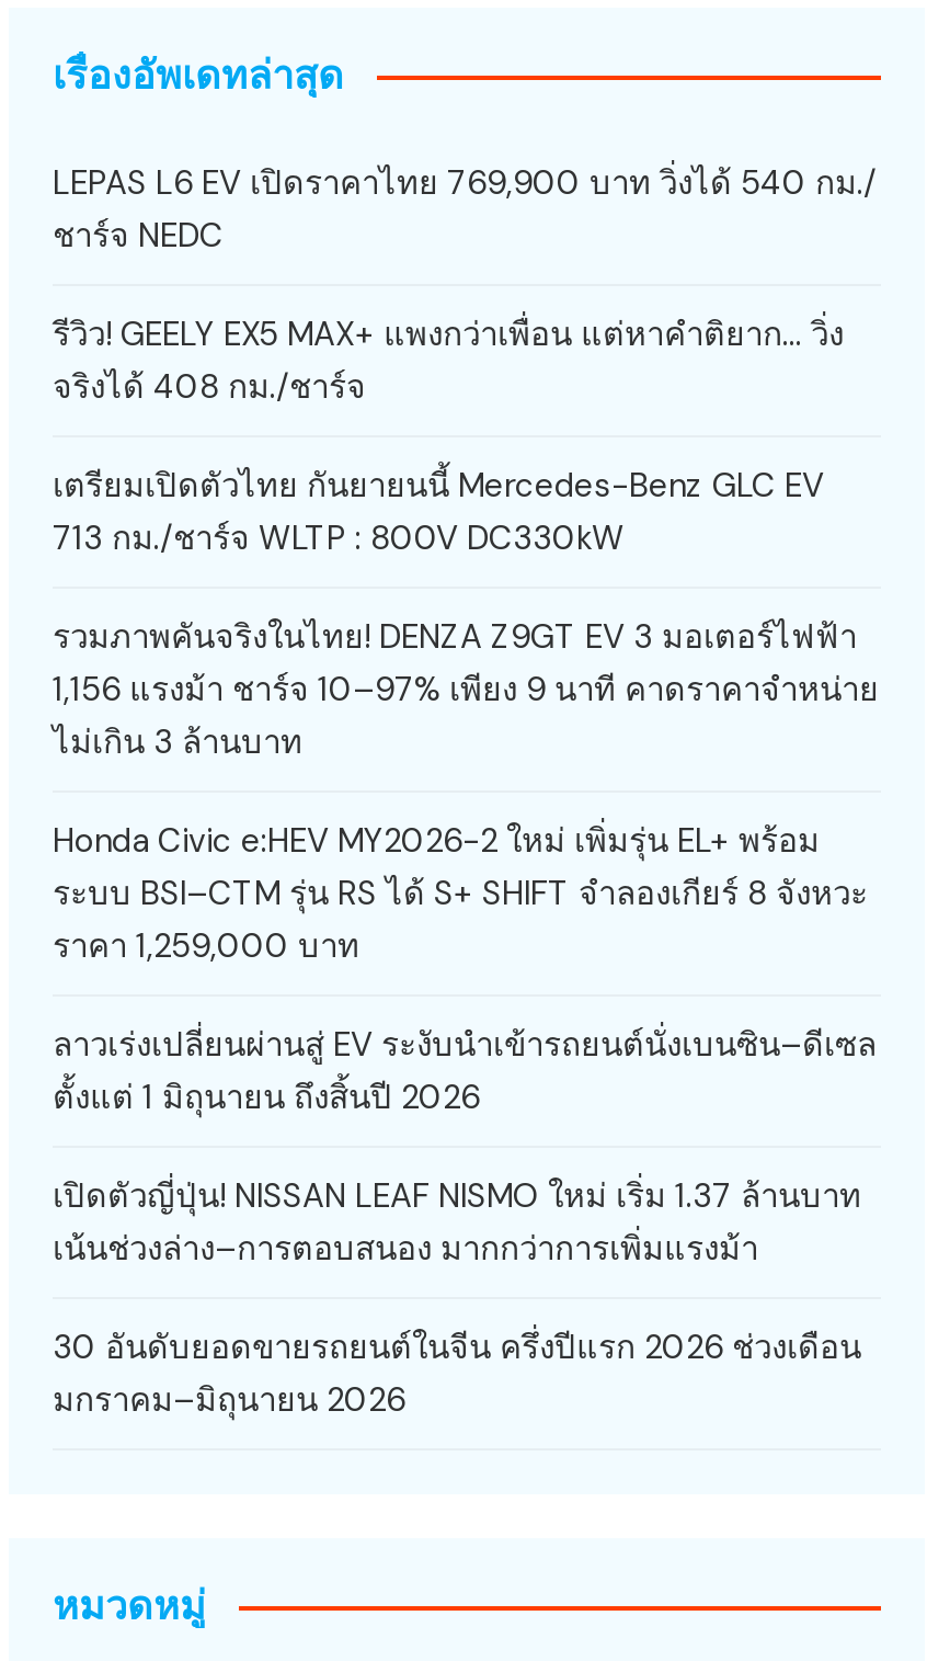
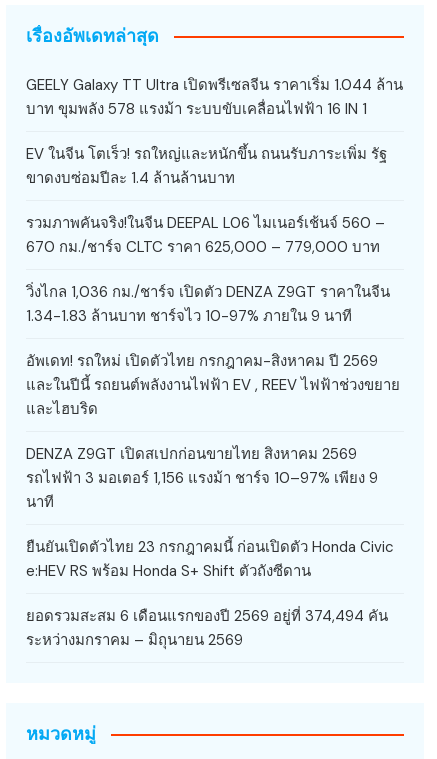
- LEPAS L6 EV เปิดราคาไทย 769,900 บาท วิ่งได้ 540 กม./
- ชาร์จ NEDC
+ GEELY Galaxy TT Ultra เปิดพรีเซลจีน ราคาเริ่ม 1.044 ล้าน
+ บาท ขุมพลัง 578 แรงม้า ระบบขับเคลื่อนไฟฟ้า 16 IN 1

- รีวิว! GEELY EX5 MAX+ แพงกว่าเพื่อน แต่หาคำติยาก… วิ่ง
- จริงได้ 408 กม./ชาร์จ
+ EV ในจีน โตเร็ว! รถใหญ่และหนักขึ้น ถนนรับภาระเพิ่ม รัฐ
+ ขาดงบซ่อมปีละ 1.4 ล้านล้านบาท

- เตรียมเปิดตัวไทย กันยายนนี้ Mercedes-Benz GLC EV
- 713 กม./ชาร์จ WLTP : 800V DC330kW
+ รวมภาพคันจริง!ในจีน DEEPAL L06 ไมเนอร์เช้นจ์ 560 –
+ 670 กม./ชาร์จ CLTC ราคา 625,000 – 779,000 บาท

- รวมภาพคันจริงในไทย! DENZA Z9GT EV 3 มอเตอร์ไฟฟ้า
- 1,156 แรงม้า ชาร์จ 10–97% เพียง 9 นาที คาดราคาจำหน่าย
- ไม่เกิน 3 ล้านบาท
+ วิ่งไกล 1,036 กม./ชาร์จ เปิดตัว DENZA Z9GT ราคาในจีน
+ 1.34-1.83 ล้านบาท ชาร์จไว 10-97% ภายใน 9 นาที

- Honda Civic e:HEV MY2026-2 ใหม่ เพิ่มรุ่น EL+ พร้อม
- ระบบ BSI–CTM รุ่น RS ได้ S+ SHIFT จำลองเกียร์ 8 จังหวะ
- ราคา 1,259,000 บาท
+ อัพเดท! รถใหม่ เปิดตัวไทย กรกฎาคม-สิงหาคม ปี 2569
+ และในปีนี้ รถยนต์พลังงานไฟฟ้า EV , REEV ไฟฟ้าช่วงขยาย
+ และไฮบริด

- ลาวเร่งเปลี่ยนผ่านสู่ EV ระงับนำเข้ารถยนต์นั่งเบนซิน–ดีเซล
- ตั้งแต่ 1 มิถุนายน ถึงสิ้นปี 2026
+ DENZA Z9GT เปิดสเปกก่อนขายไทย สิงหาคม 2569
+ รถไฟฟ้า 3 มอเตอร์ 1,156 แรงม้า ชาร์จ 10–97% เพียง 9
+ นาที

- เปิดตัวญี่ปุ่น! NISSAN LEAF NISMO ใหม่ เริ่ม 1.37 ล้านบาท
- เน้นช่วงล่าง–การตอบสนอง มากกว่าการเพิ่มแรงม้า
+ ยืนยันเปิดตัวไทย 23 กรกฎาคมนี้ ก่อนเปิดตัว Honda Civic
+ e:HEV RS พร้อม Honda S+ Shift ตัวถังซีดาน

- 30 อันดับยอดขายรถยนต์ในจีน ครึ่งปีแรก 2026 ช่วงเดือน
- มกราคม–มิถุนายน 2026
+ ยอดรวมสะสม 6 เดือนแรกของปี 2569 อยู่ที่ 374,494 คัน
+ ระหว่างมกราคม – มิถุนายน 2569
